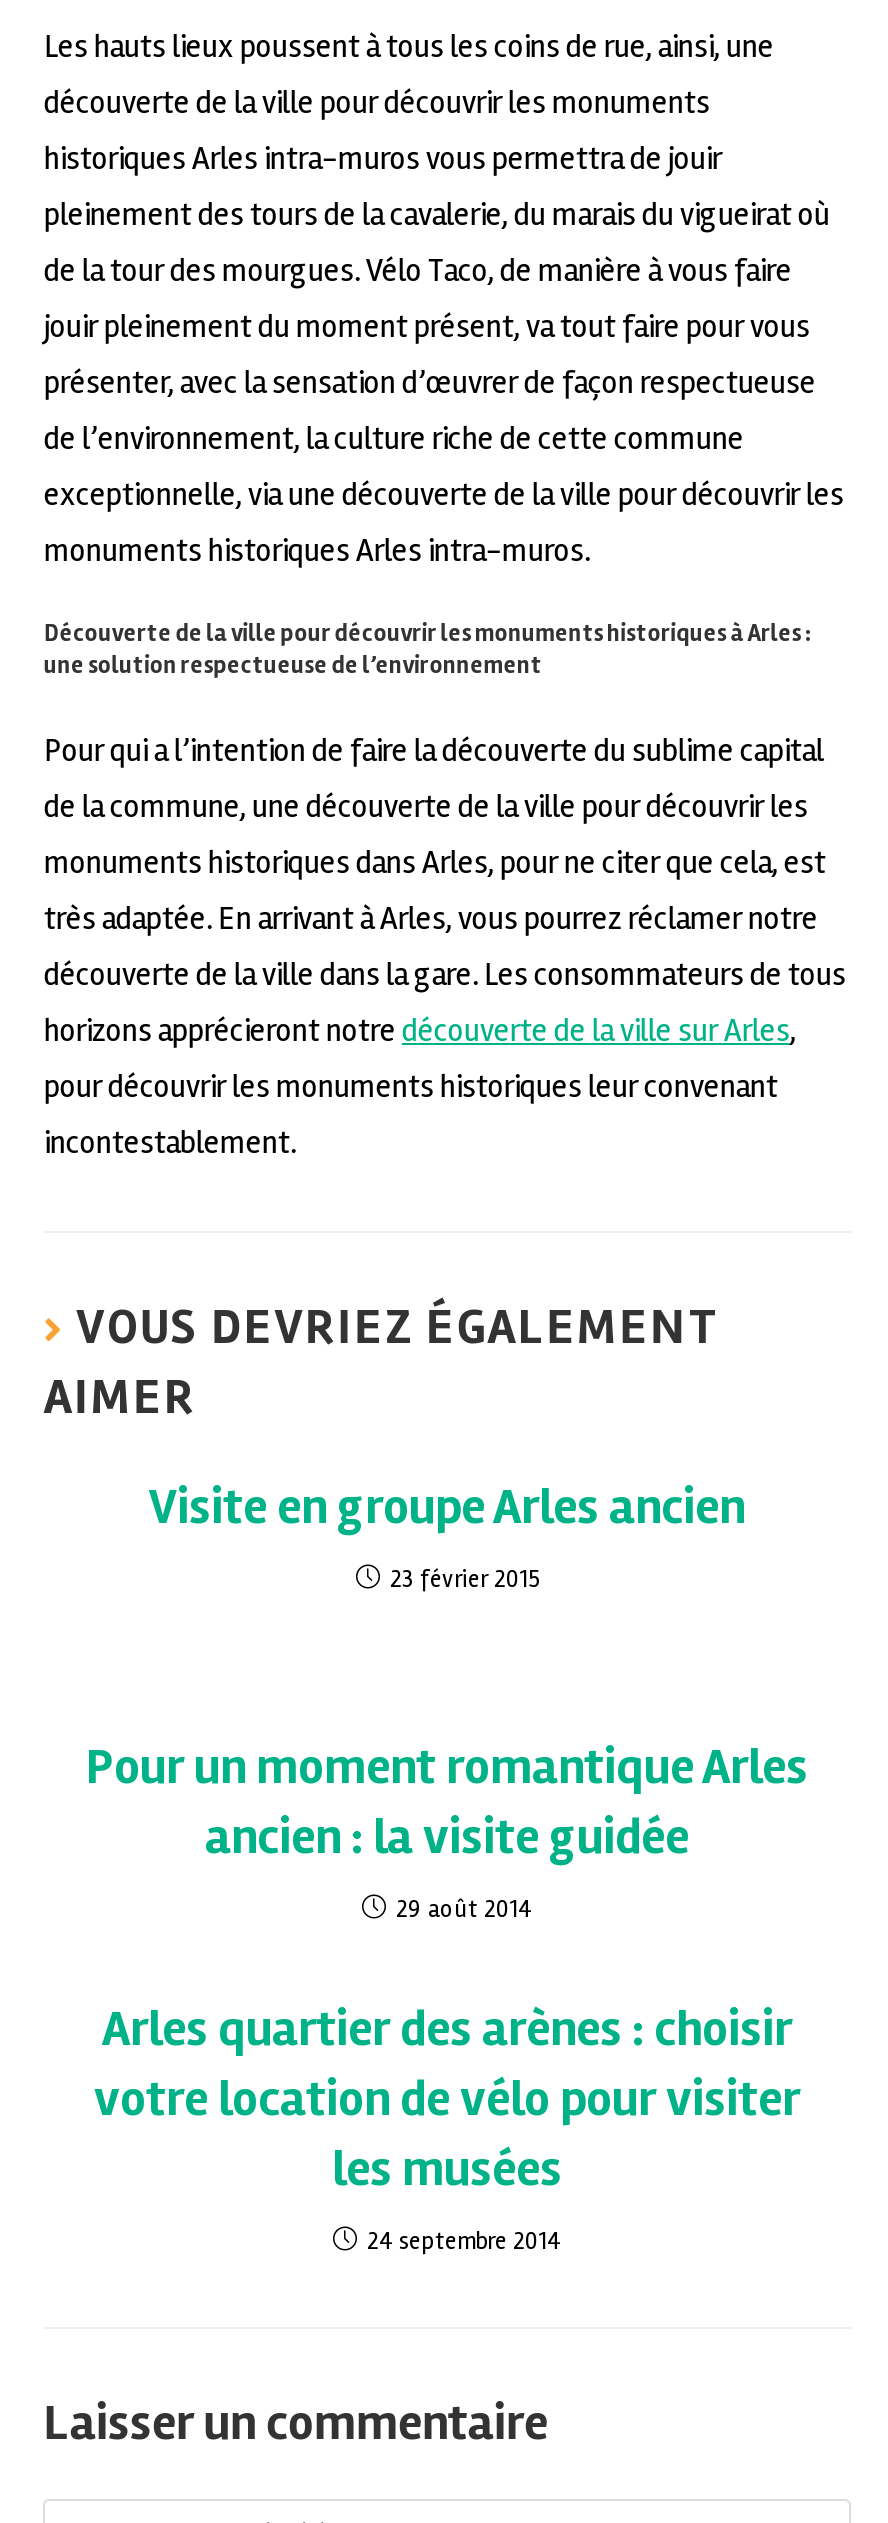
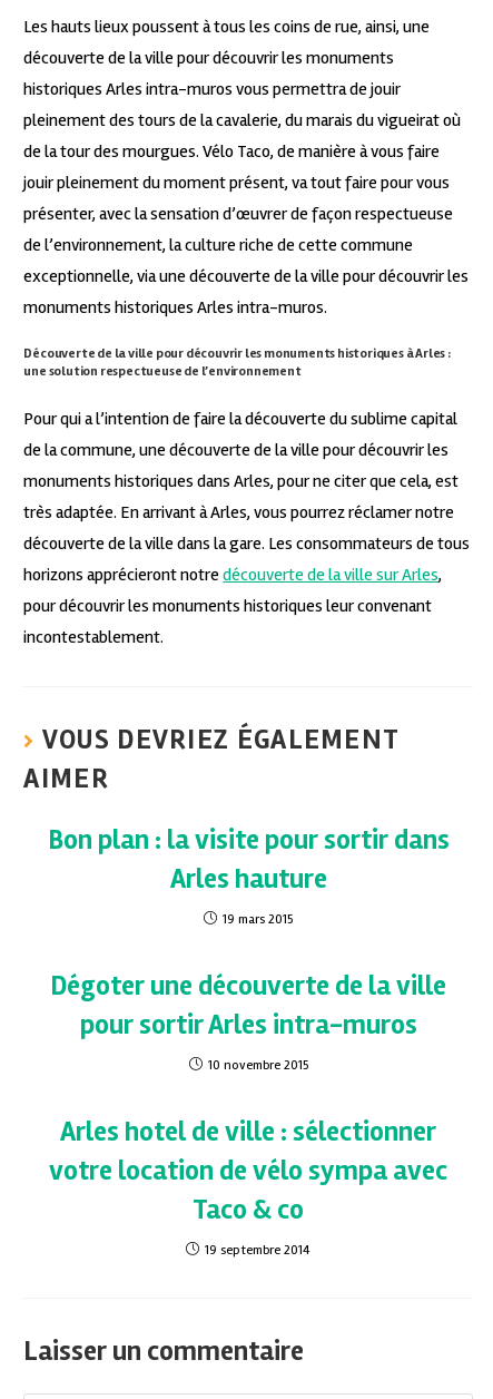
- Visite en groupe Arles ancien
+ Bon plan : la visite pour sortir dans
+ Arles hauture

- 23 février 2015
+ 19 mars 2015

- Pour un moment romantique Arles
- ancien : la visite guidée
+ Dégoter une découverte de la ville
+ pour sortir Arles intra-muros

- 29 août 2014
+ 10 novembre 2015

- Arles quartier des arènes : choisir
- votre location de vélo pour visiter
- les musées
+ Arles hotel de ville : sélectionner
+ votre location de vélo sympa avec
+ Taco & co

- 24 septembre 2014
+ 19 septembre 2014
